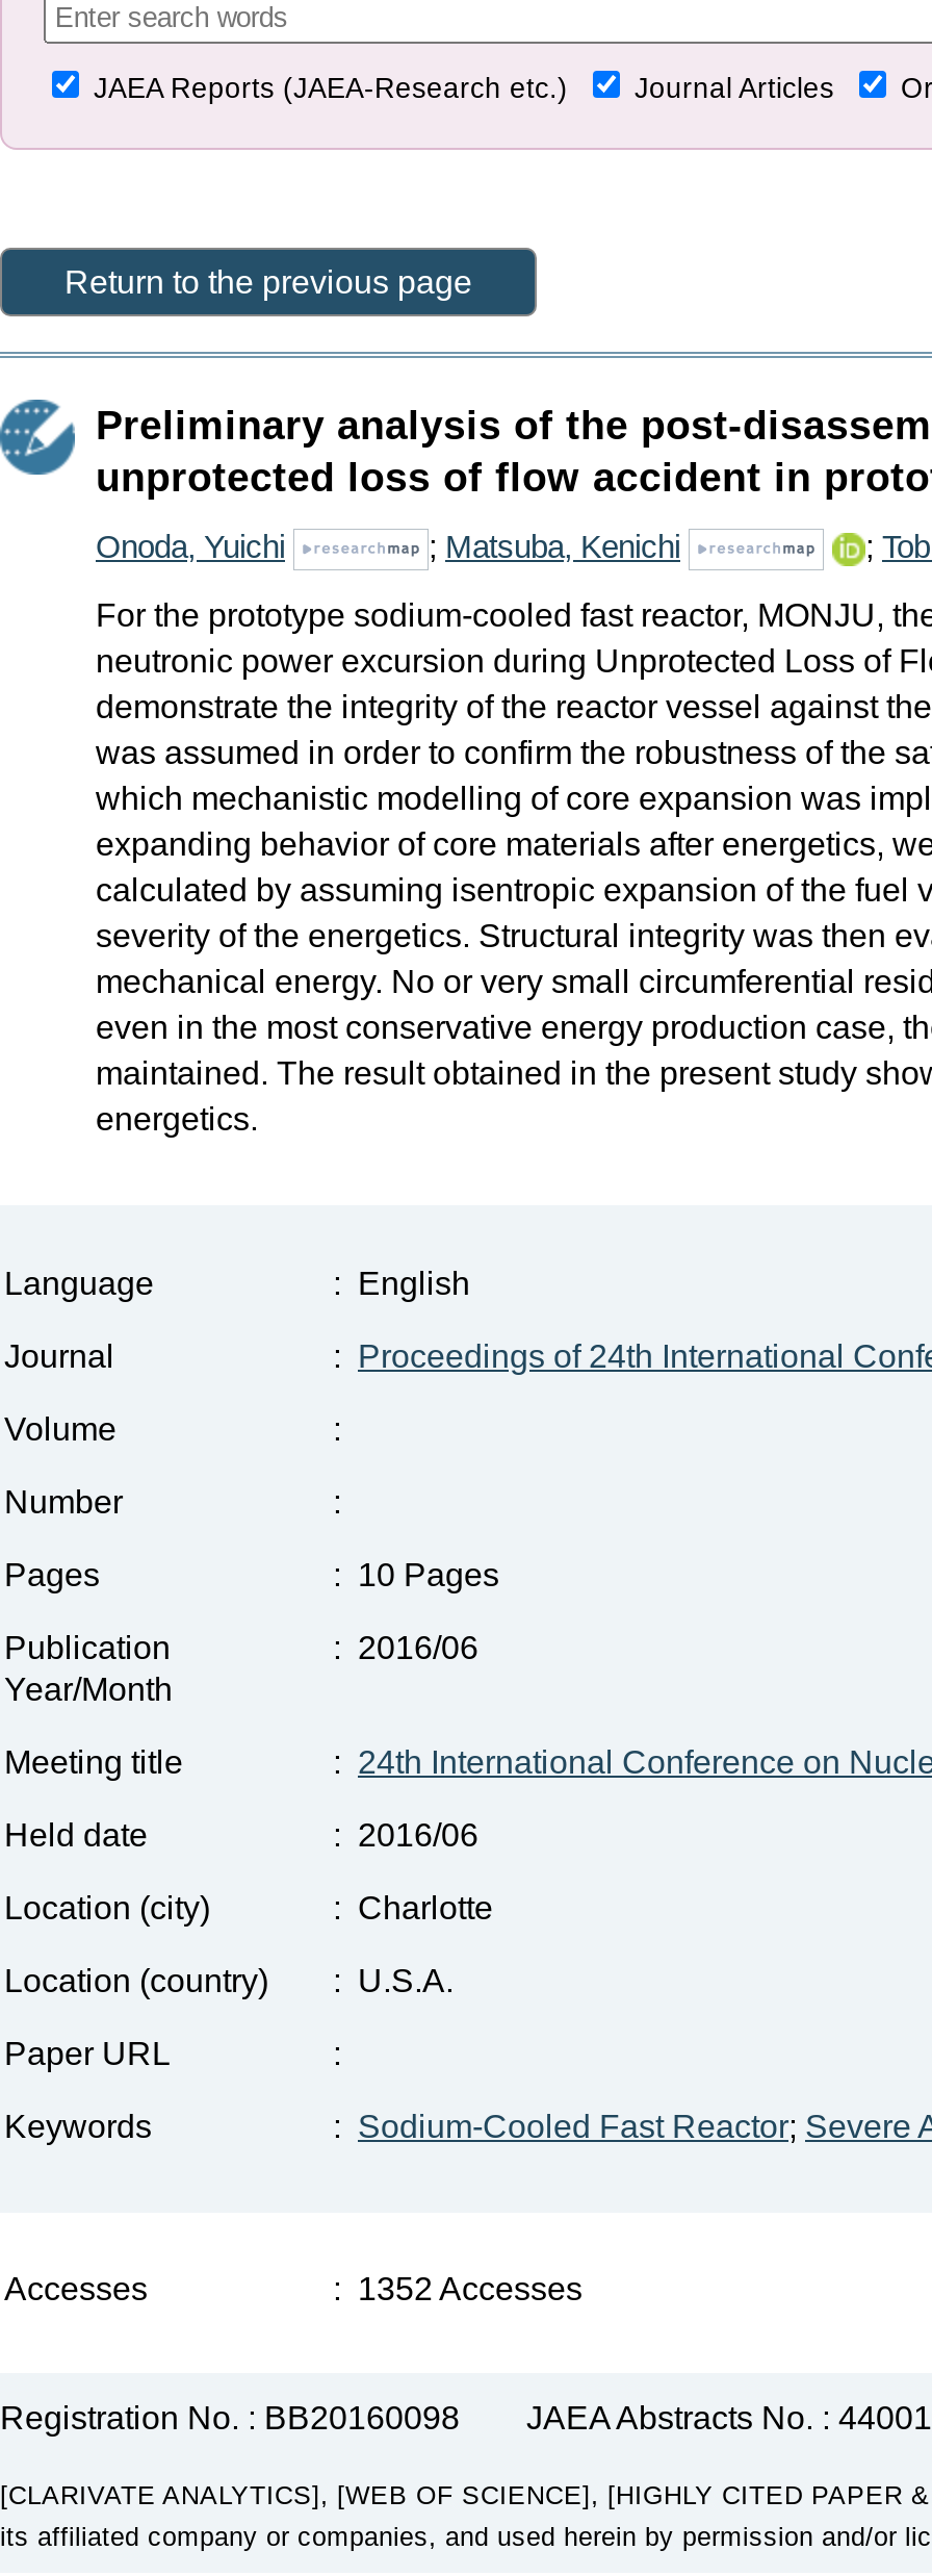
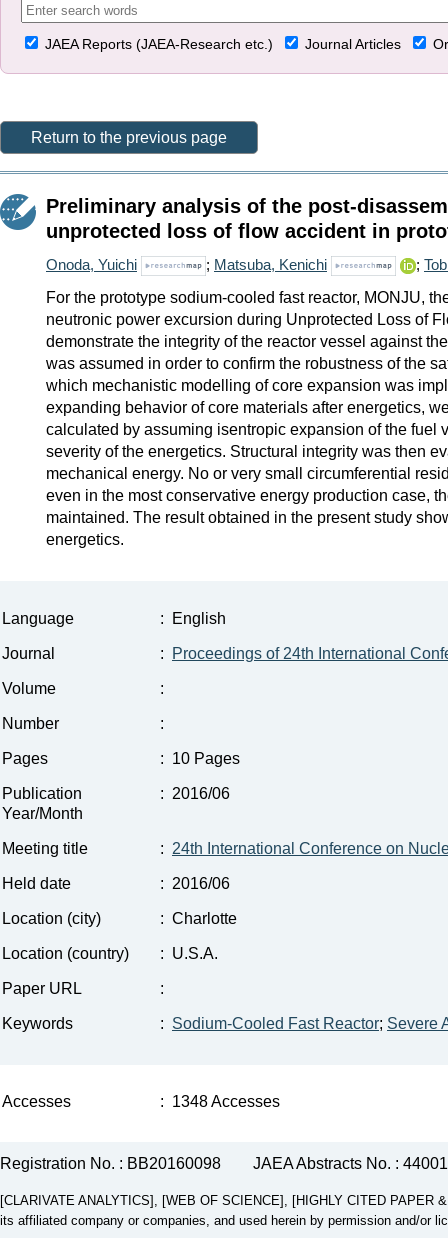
- : 1352 Accesses
+ : 1348 Accesses
